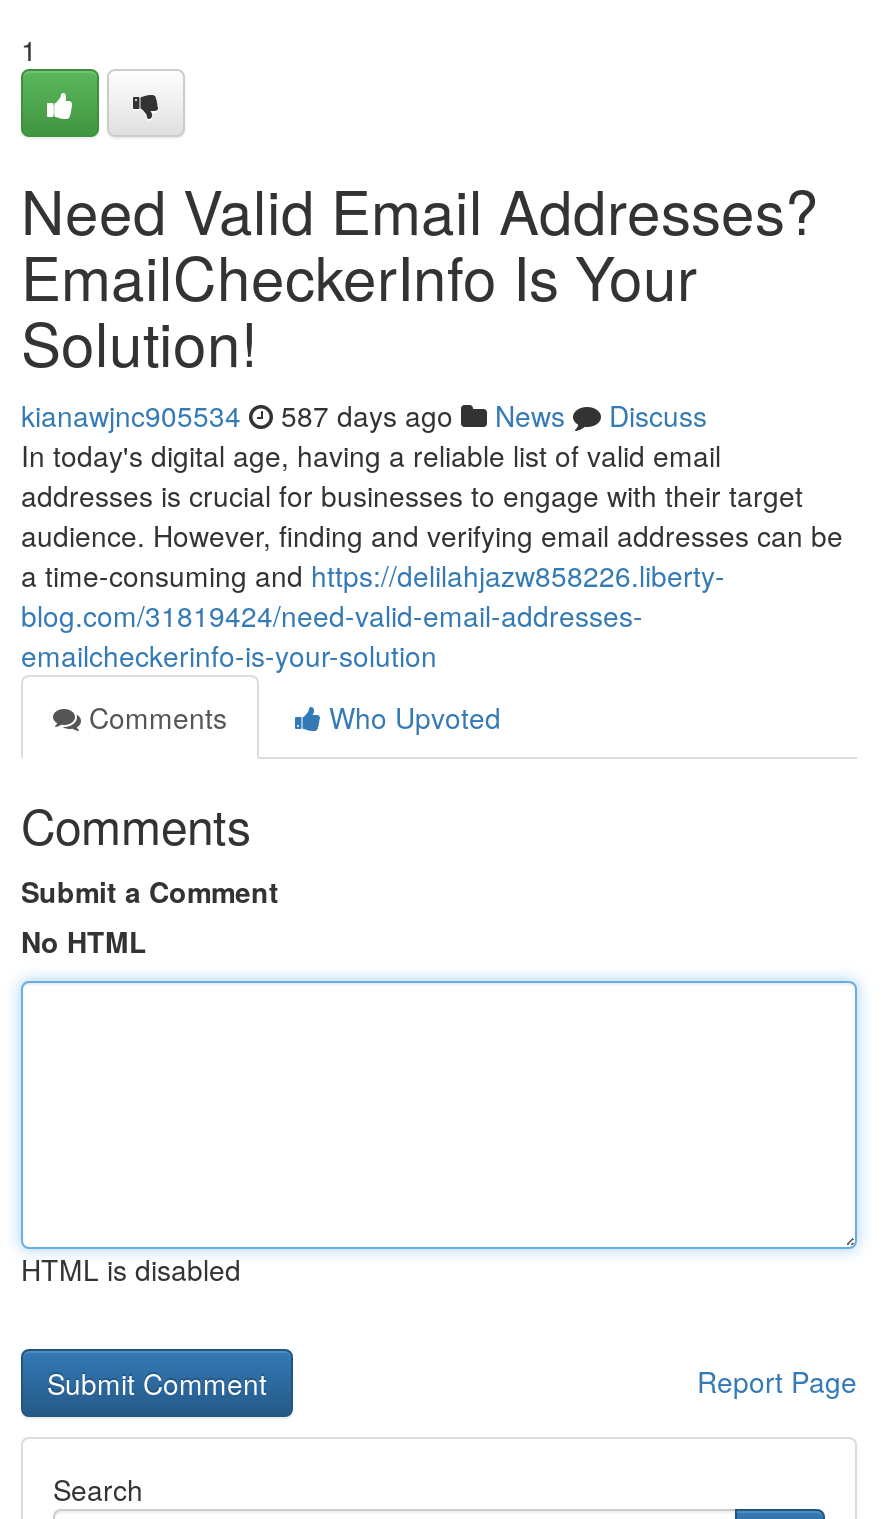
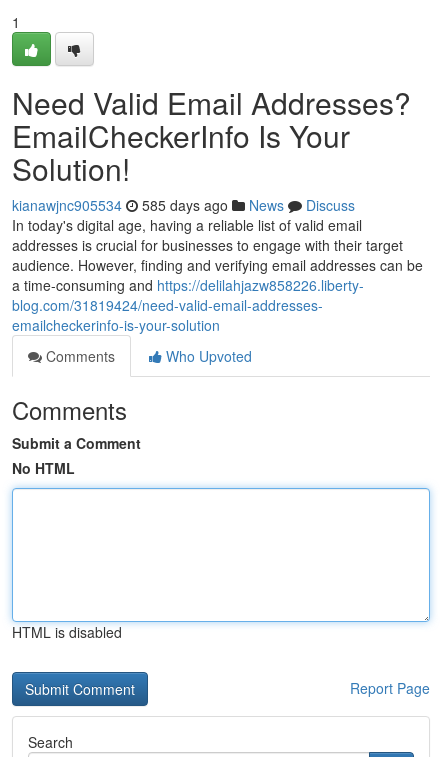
- kianawjnc905534 587 days ago News Discuss
+ kianawjnc905534 585 days ago News Discuss
